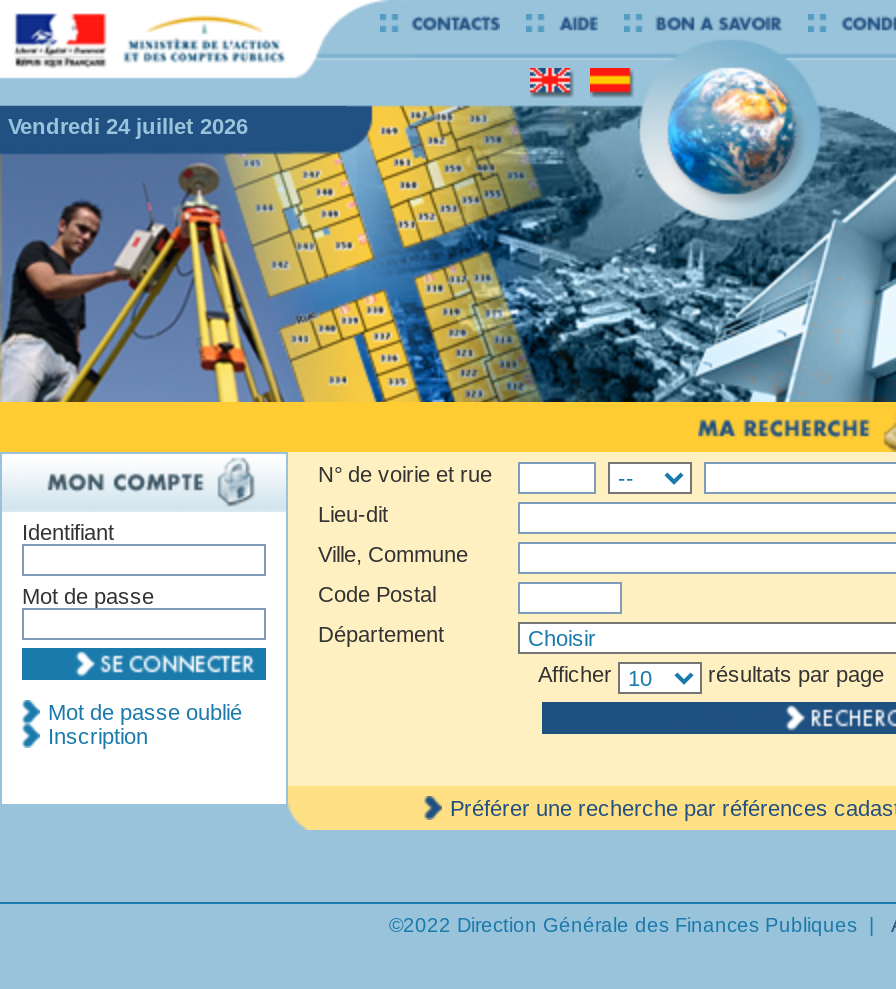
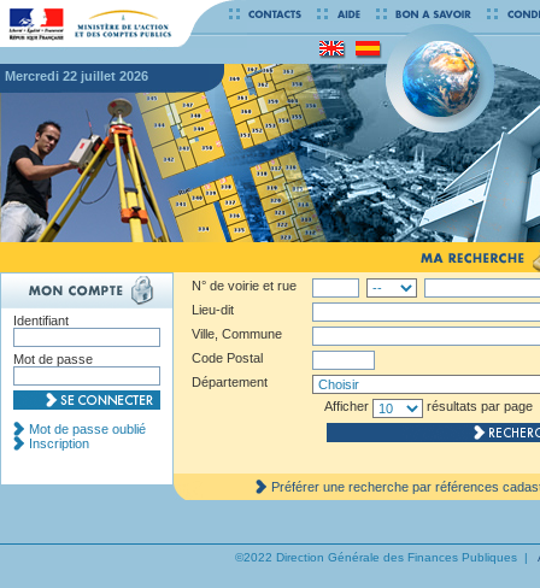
- vendredi 24 juillet 2026
+ mercredi 22 juillet 2026
